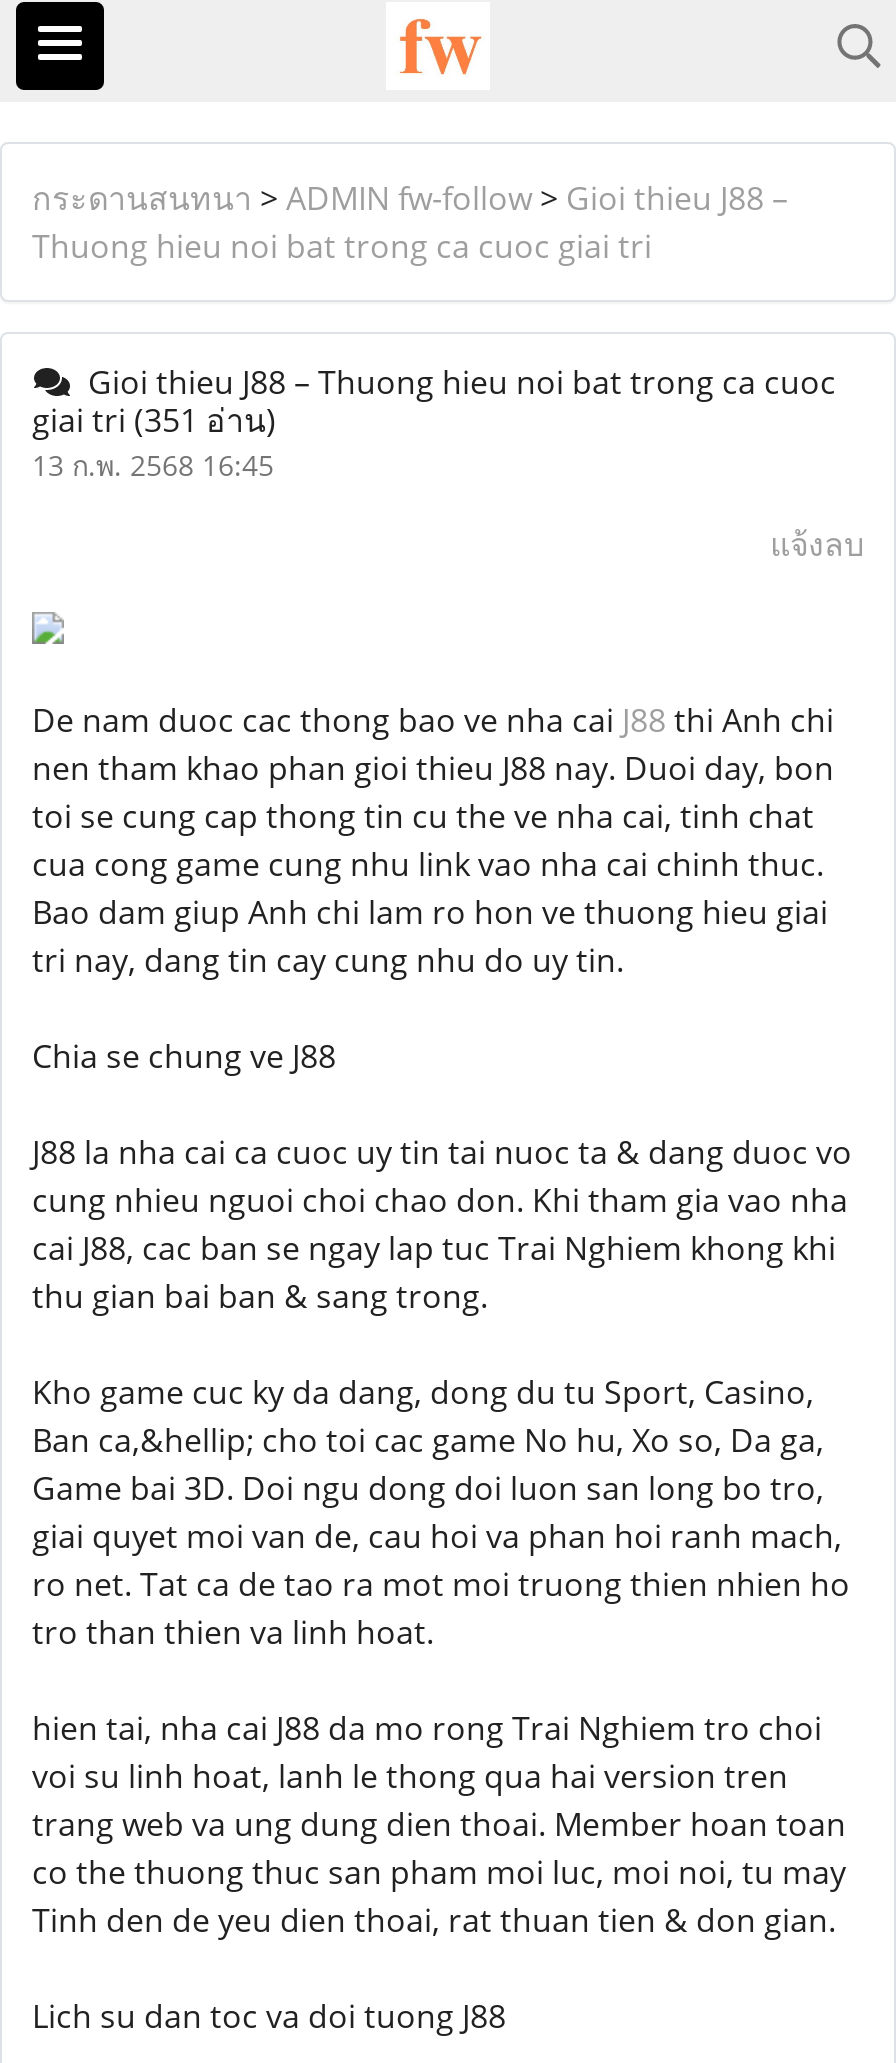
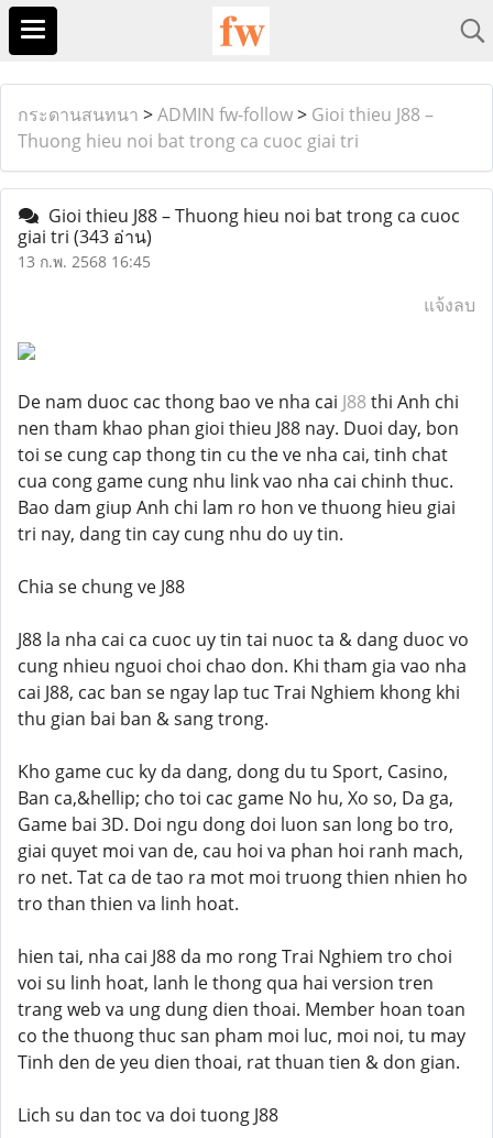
- giai tri (351 อ่าน)
+ giai tri (343 อ่าน)
